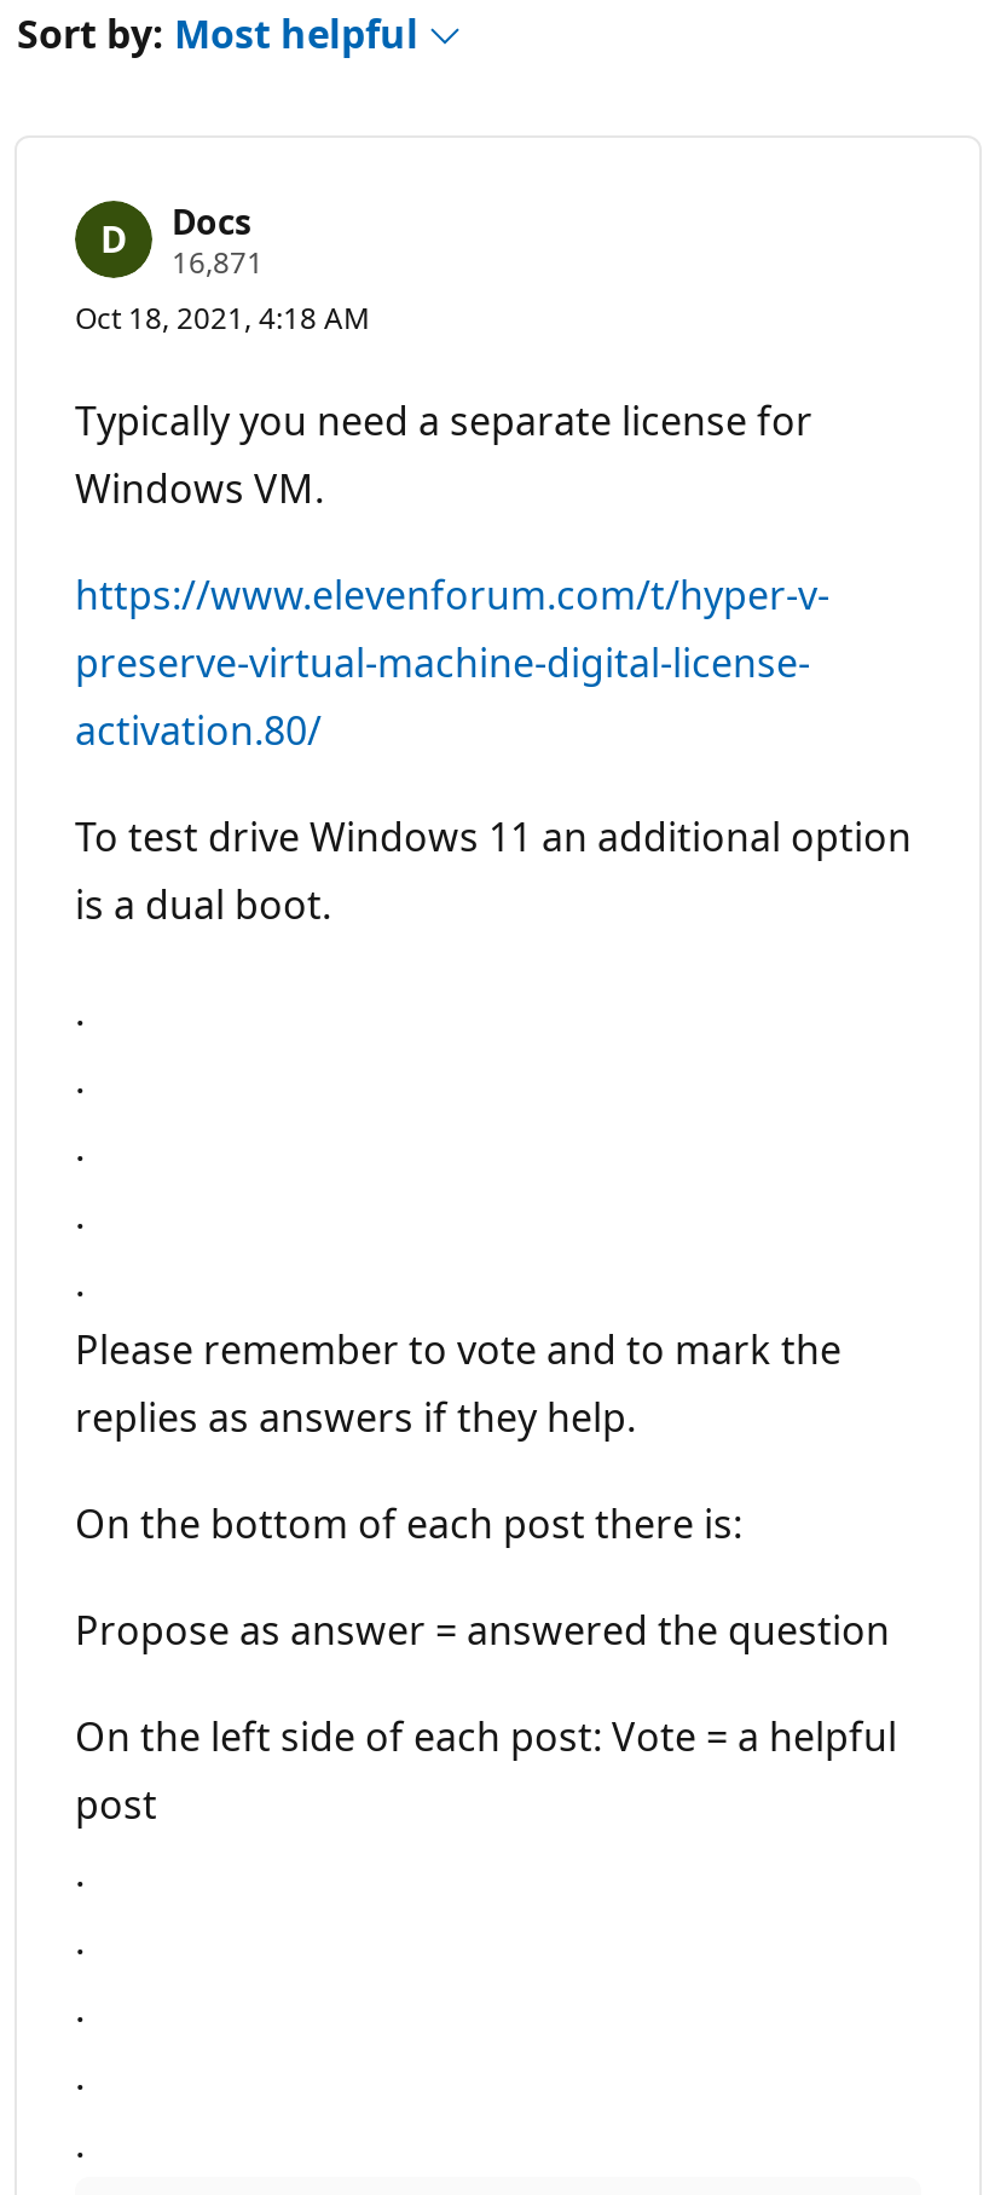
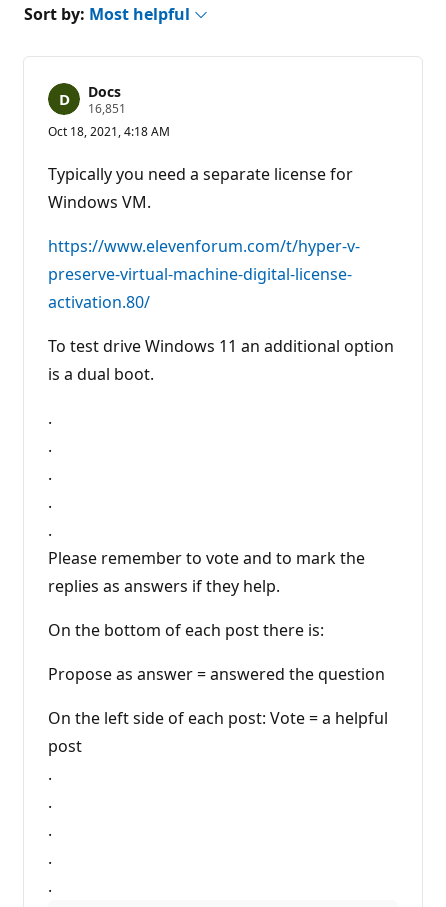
- 16,871 R
+ 16,851 R
